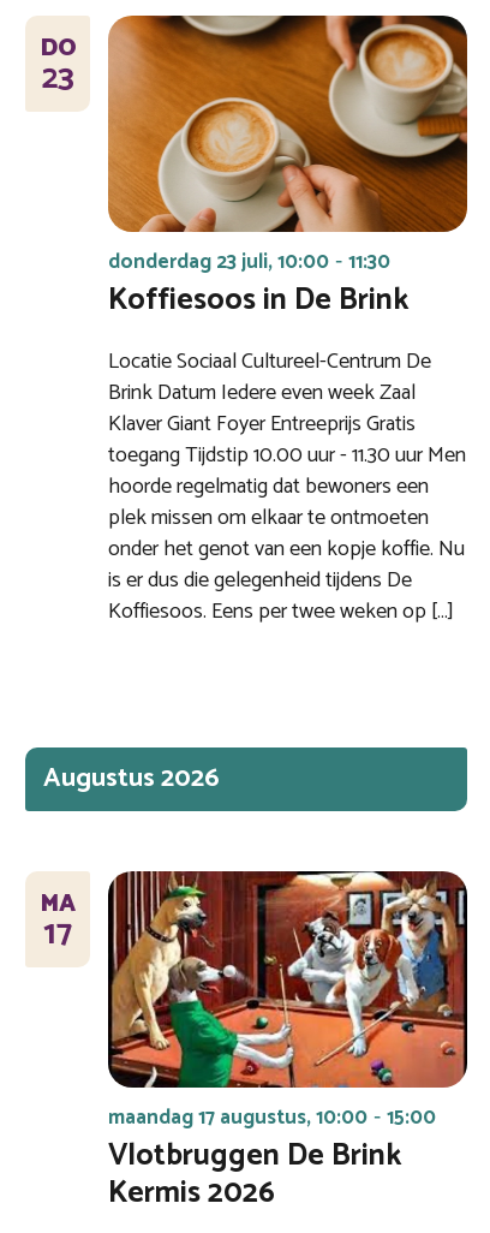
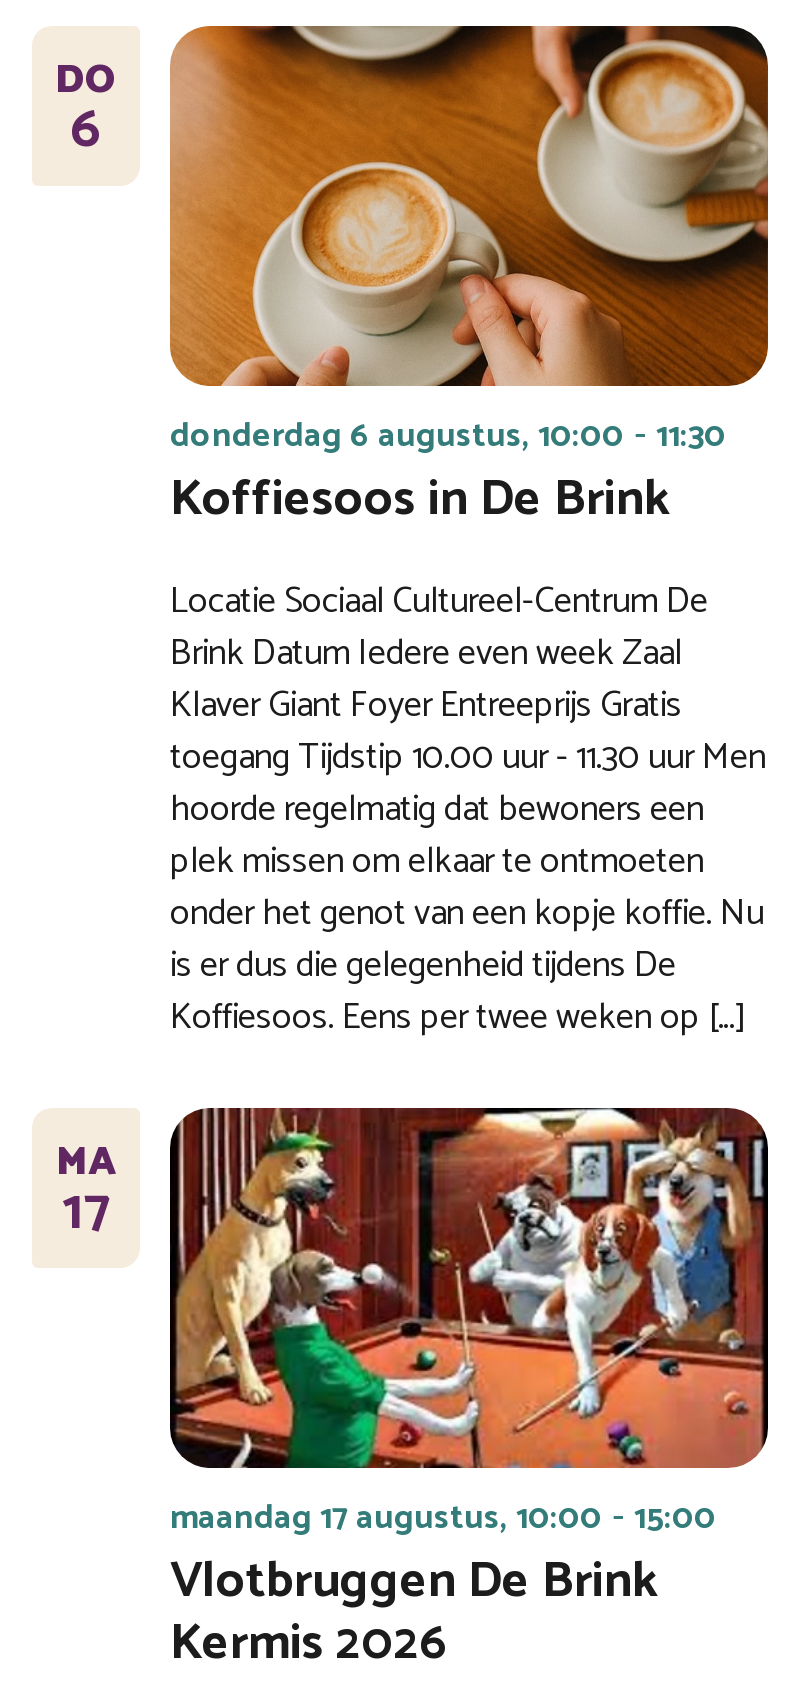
- 23
+ 6

- donderdag 23 juli, 10:00 - 11:30
+ donderdag 6 augustus, 10:00 - 11:30

- Augustus 2026
